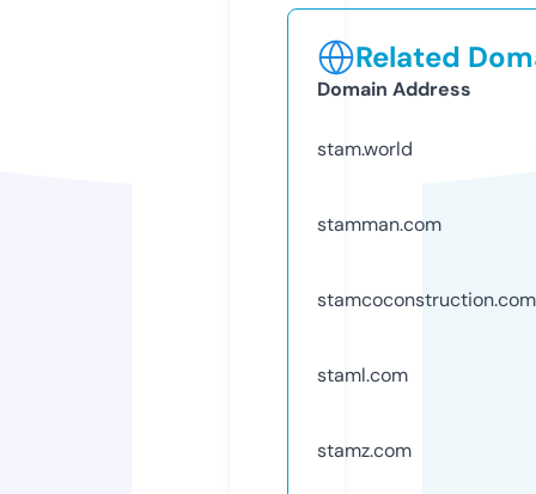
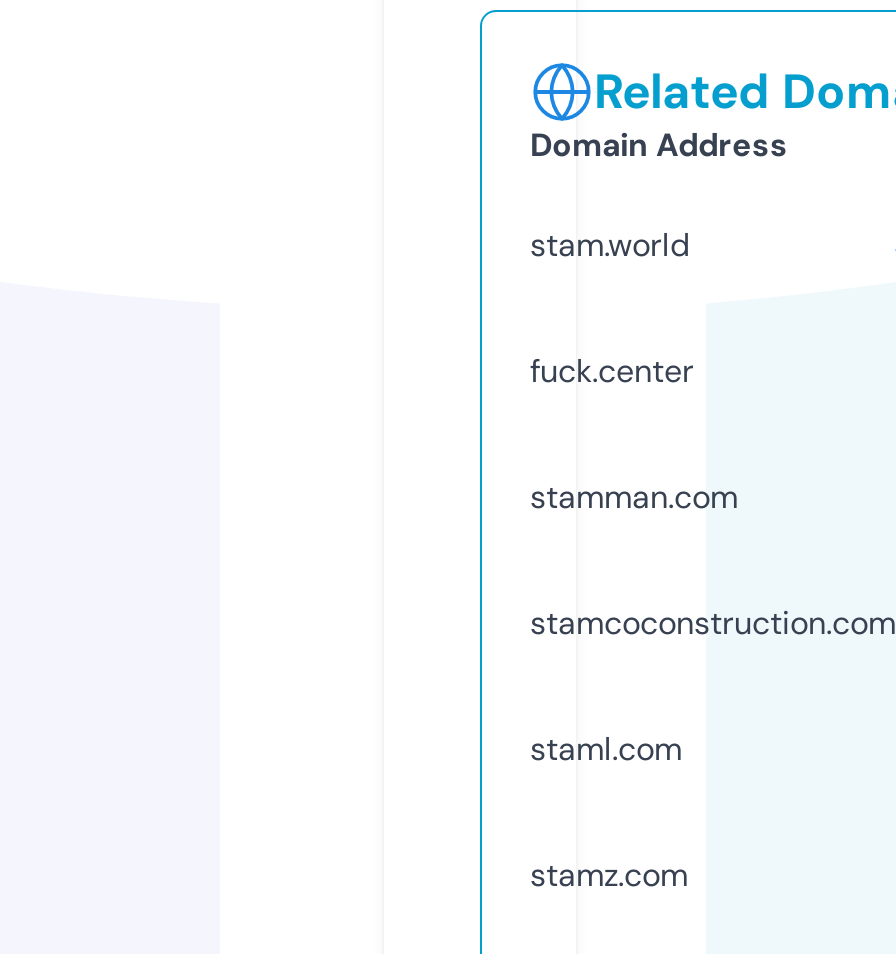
+ fuck.center
